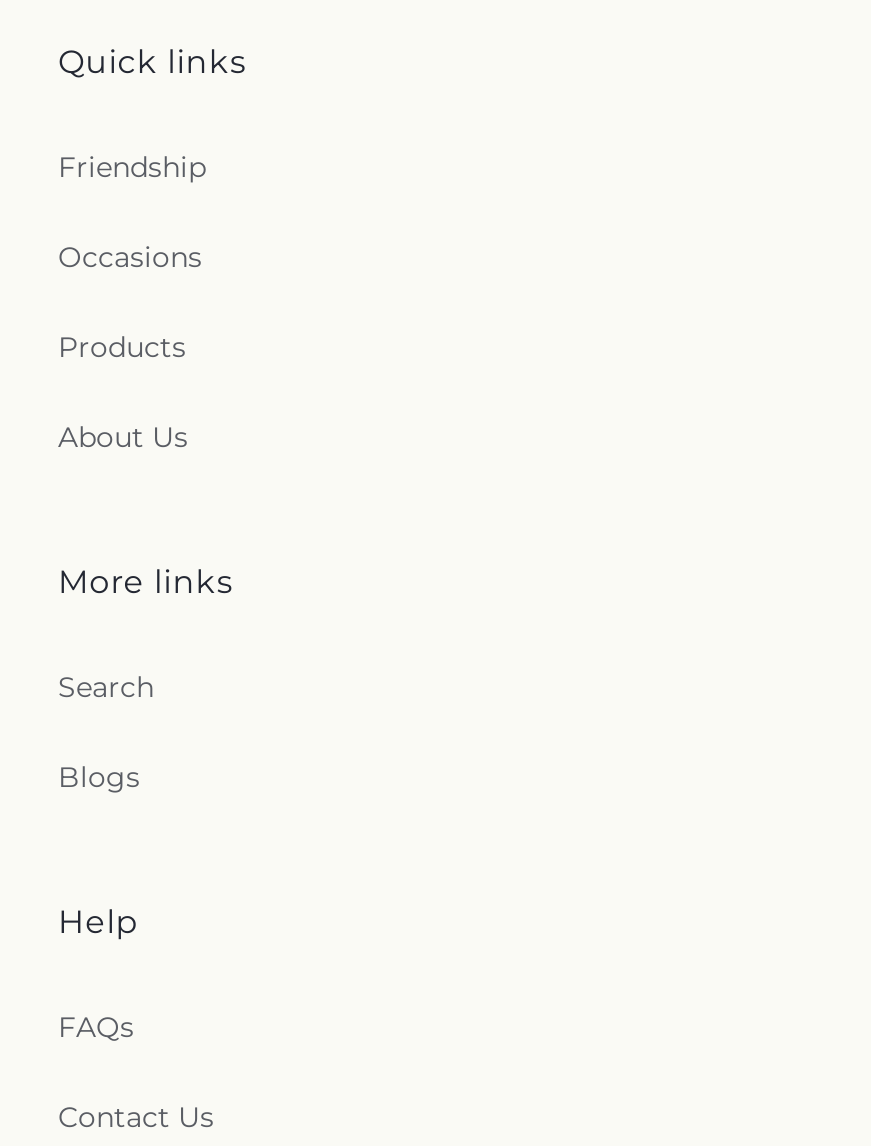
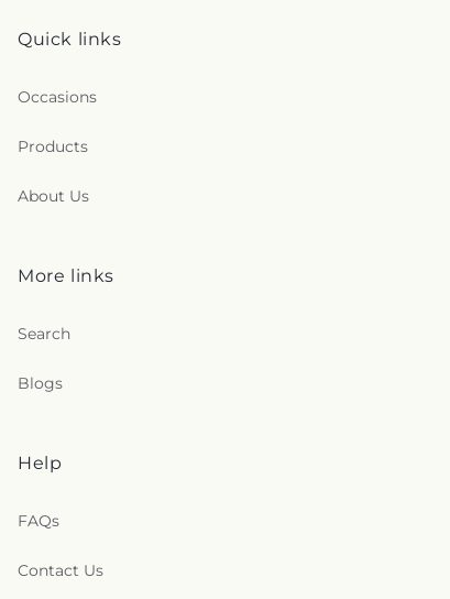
- Friendship
